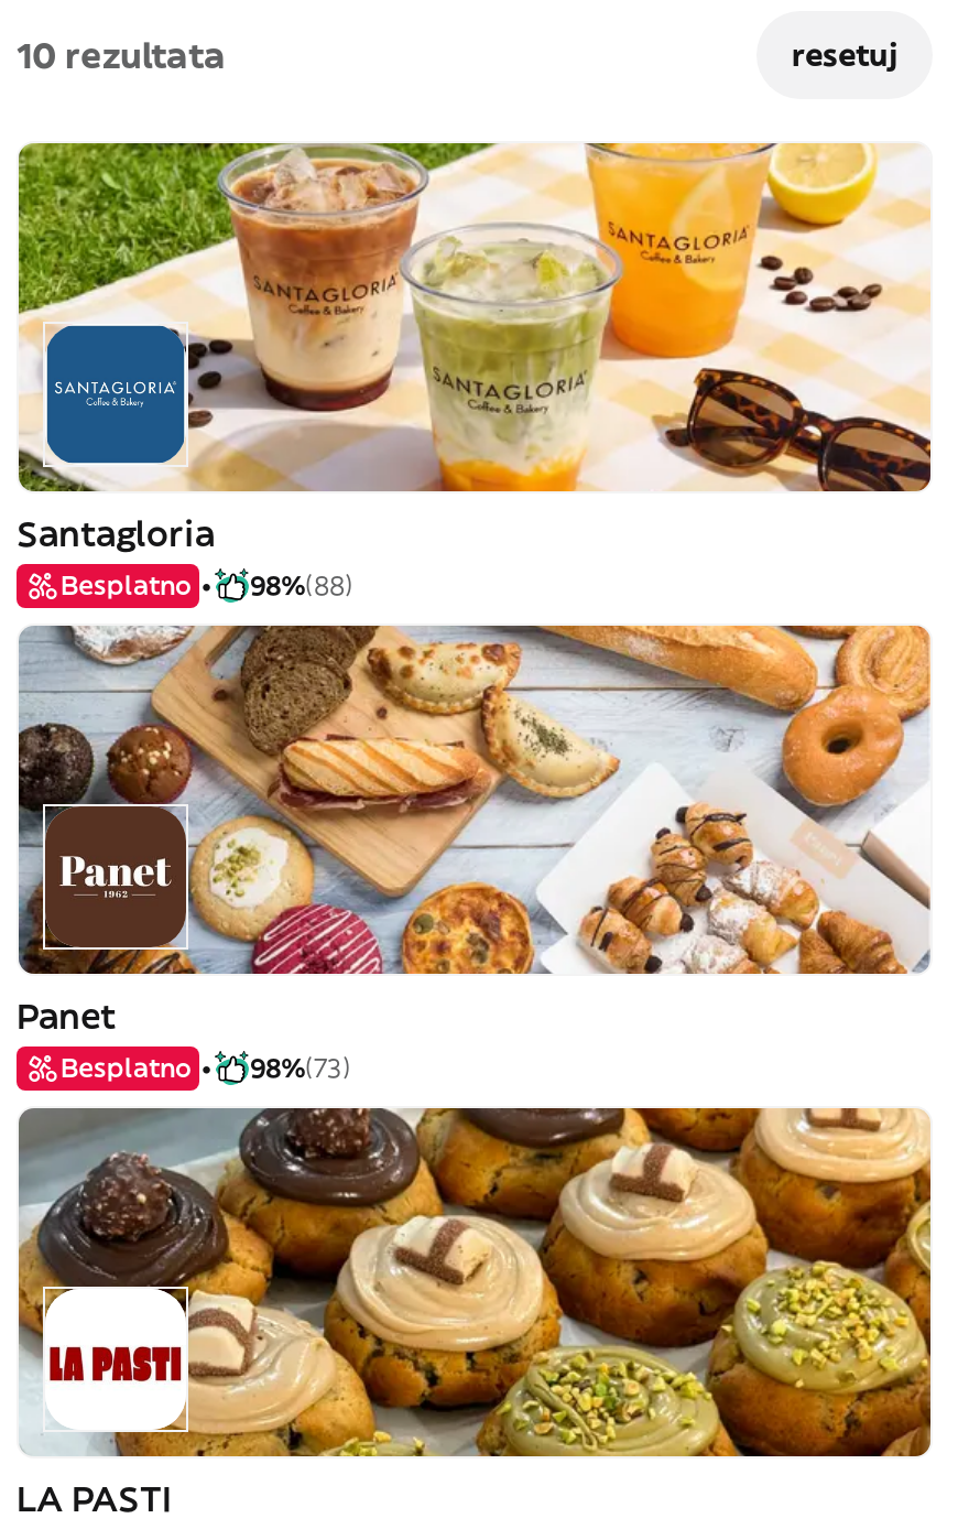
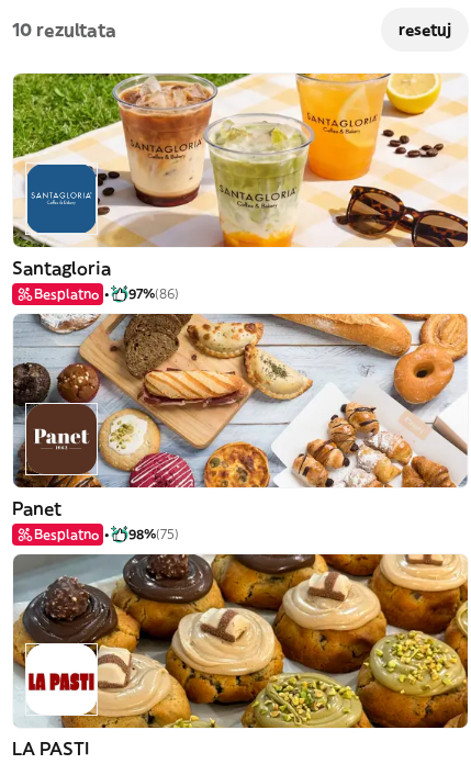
- Besplatno 98%(88)
+ Besplatno 97%(86)

- Besplatno 98%(73)
+ Besplatno 98%(75)
